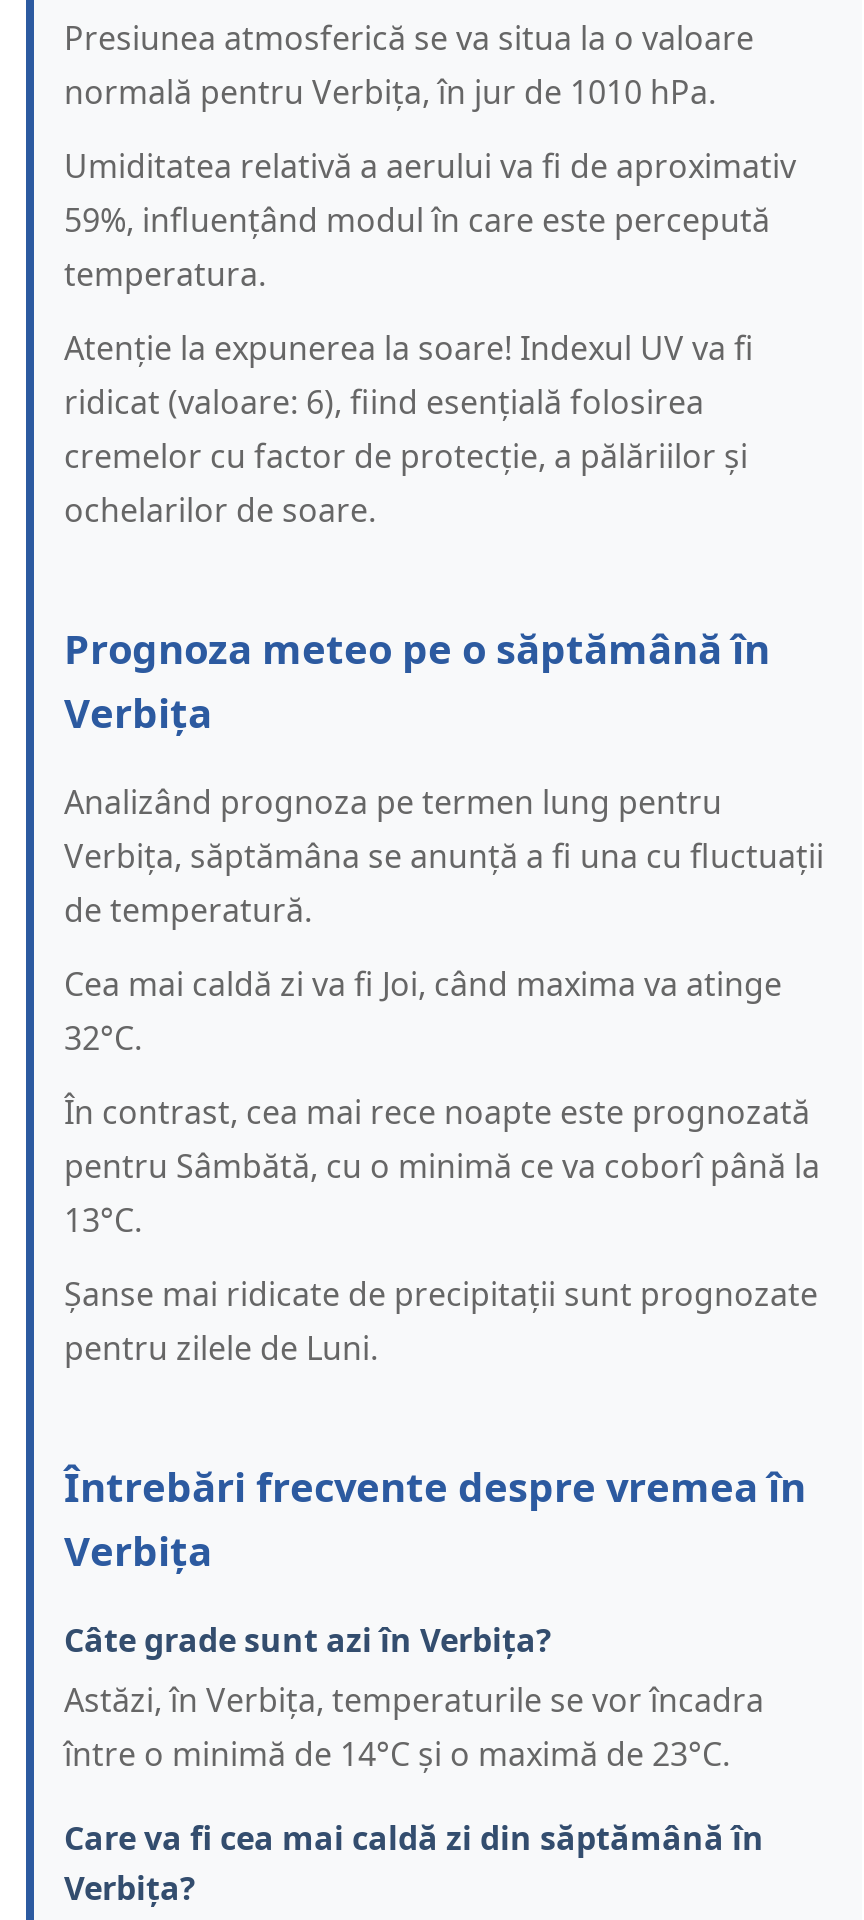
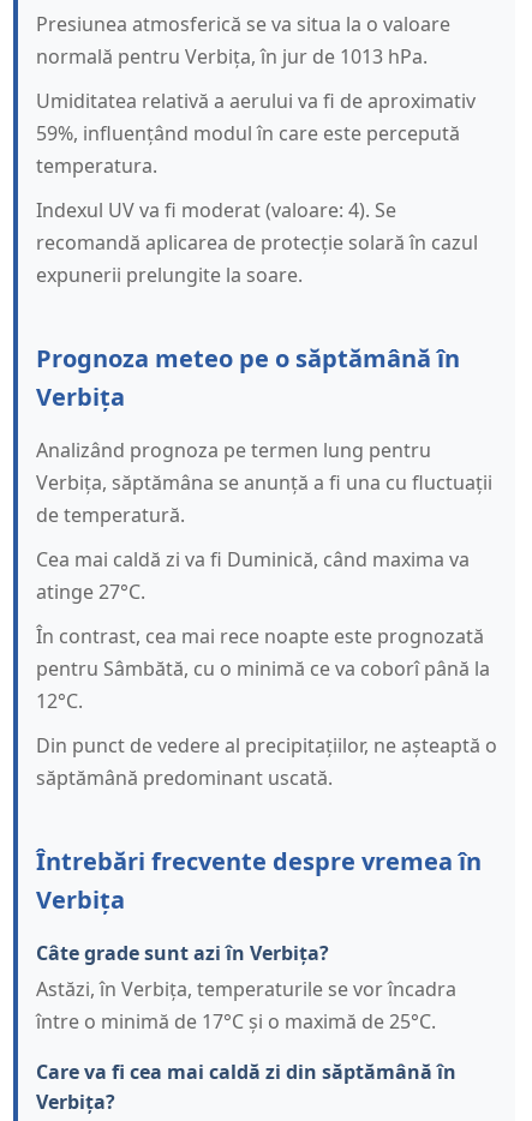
- normală pentru Verbița, în jur de 1010 hPa.
+ normală pentru Verbița, în jur de 1013 hPa.

- Atenție la expunerea la soare! Indexul UV va fi
- ridicat (valoare: 6), fiind esențială folosirea
- cremelor cu factor de protecție, a pălăriilor și
- ochelarilor de soare.
+ Indexul UV va fi moderat (valoare: 4). Se
+ recomandă aplicarea de protecție solară în cazul
+ expunerii prelungite la soare.

- Cea mai caldă zi va fi Joi, când maxima va atinge
- 32°C.
+ Cea mai caldă zi va fi Duminică, când maxima va
+ atinge 27°C.

- 13°C.
+ 12°C.

- Șanse mai ridicate de precipitații sunt prognozate
- pentru zilele de Luni.
+ Din punct de vedere al precipitațiilor, ne așteaptă o
+ săptămână predominant uscată.

- între o minimă de 14°C și o maximă de 23°C.
+ între o minimă de 17°C și o maximă de 25°C.
